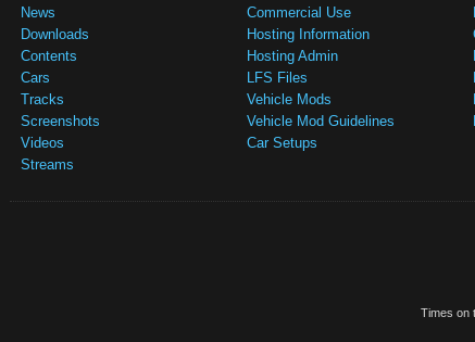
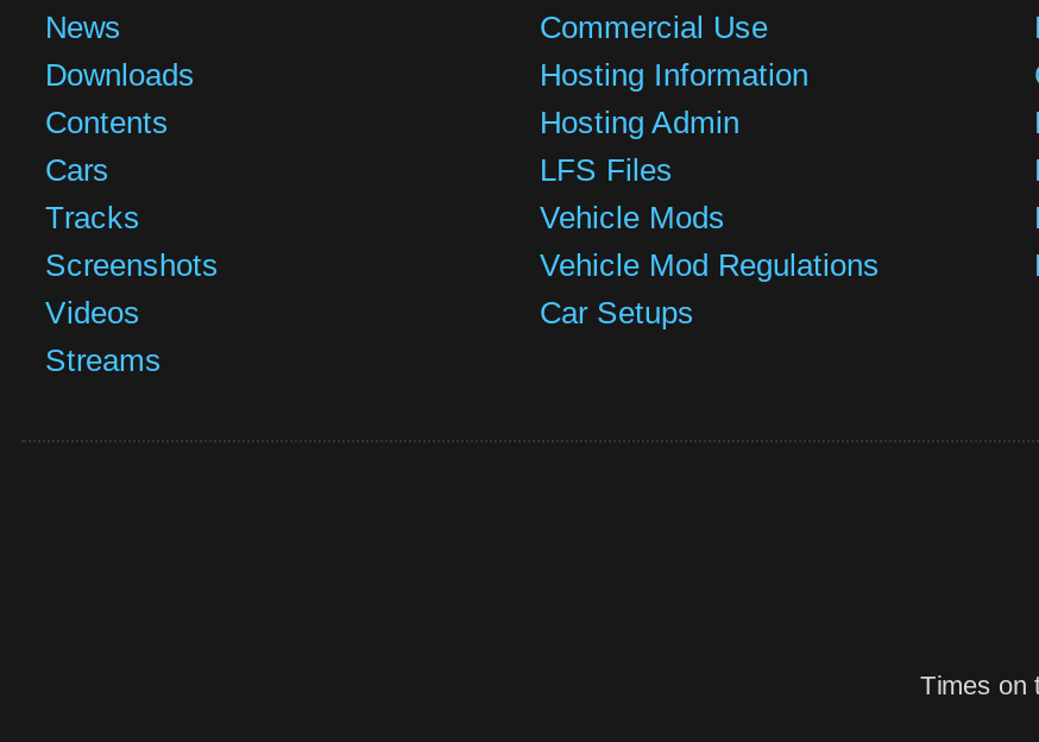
- Vehicle Mod Guidelines
+ Vehicle Mod Regulations
